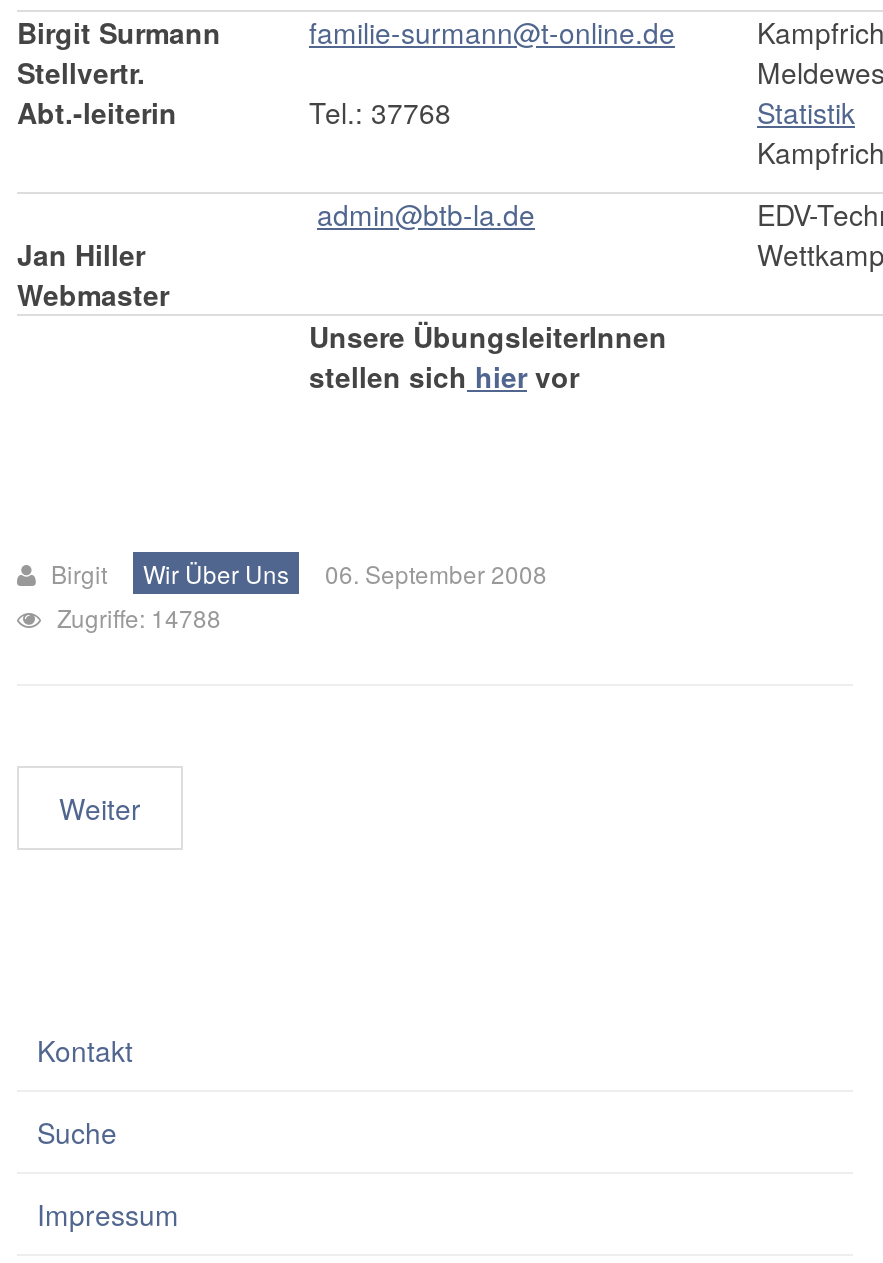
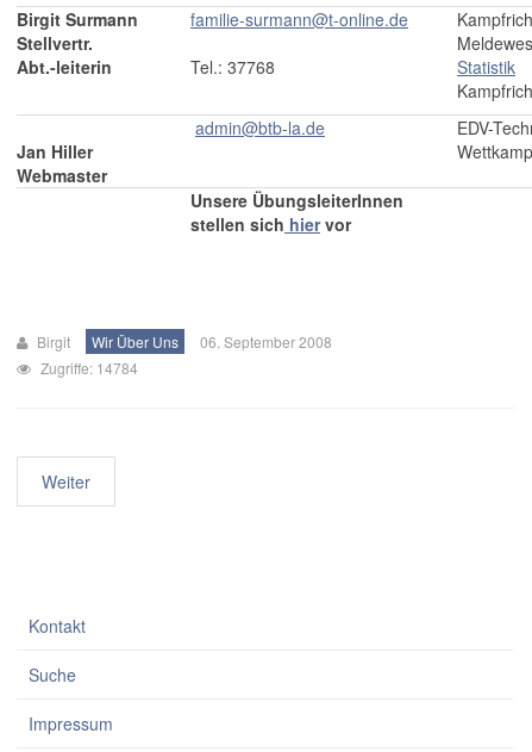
- Zugriffe: 14788
+ Zugriffe: 14784
